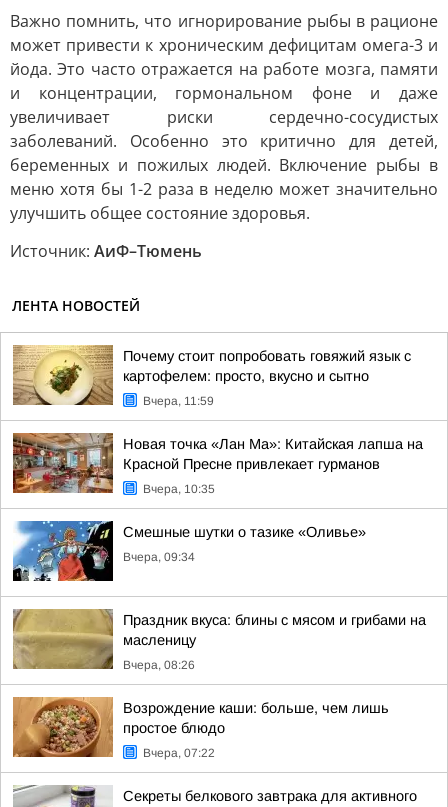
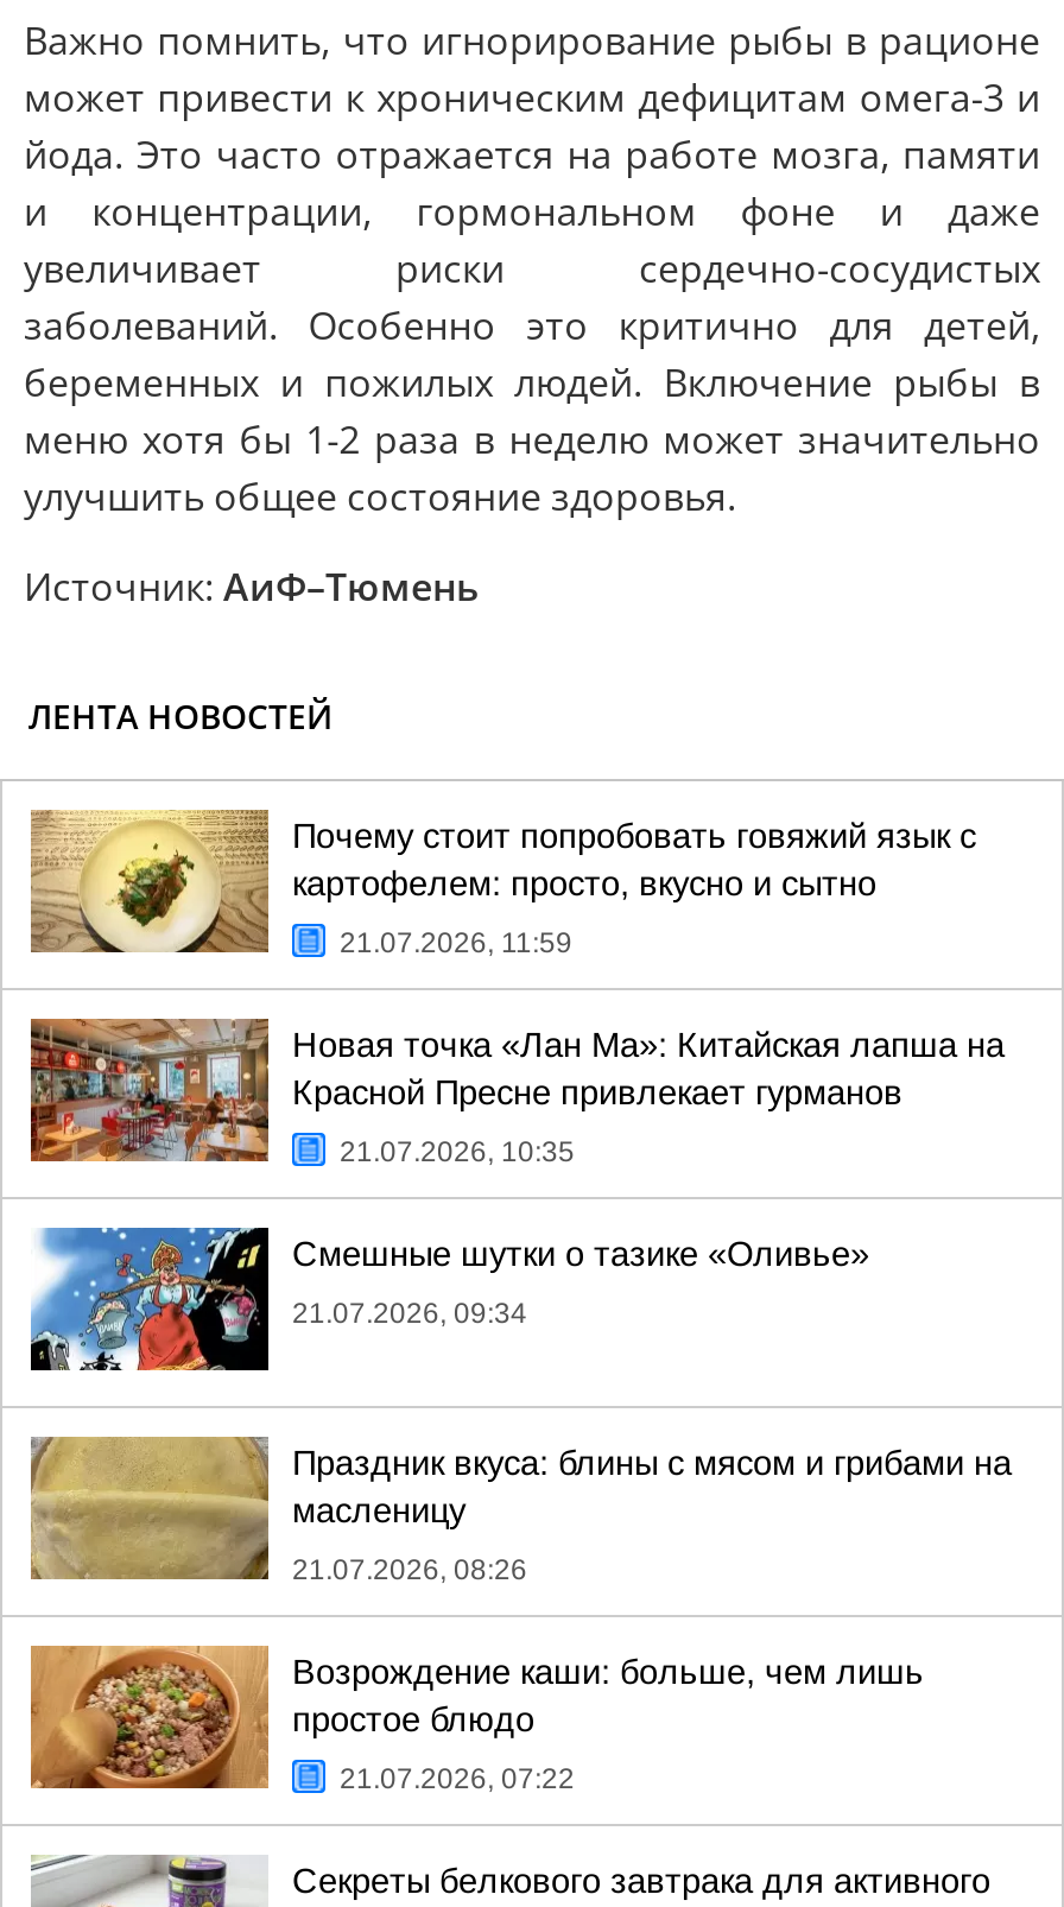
- Вчера, 11:59
+ 21.07.2026, 11:59

- Вчера, 10:35
+ 21.07.2026, 10:35

- Вчера, 09:34
+ 21.07.2026, 09:34

- Вчера, 08:26
+ 21.07.2026, 08:26

- Вчера, 07:22
+ 21.07.2026, 07:22
